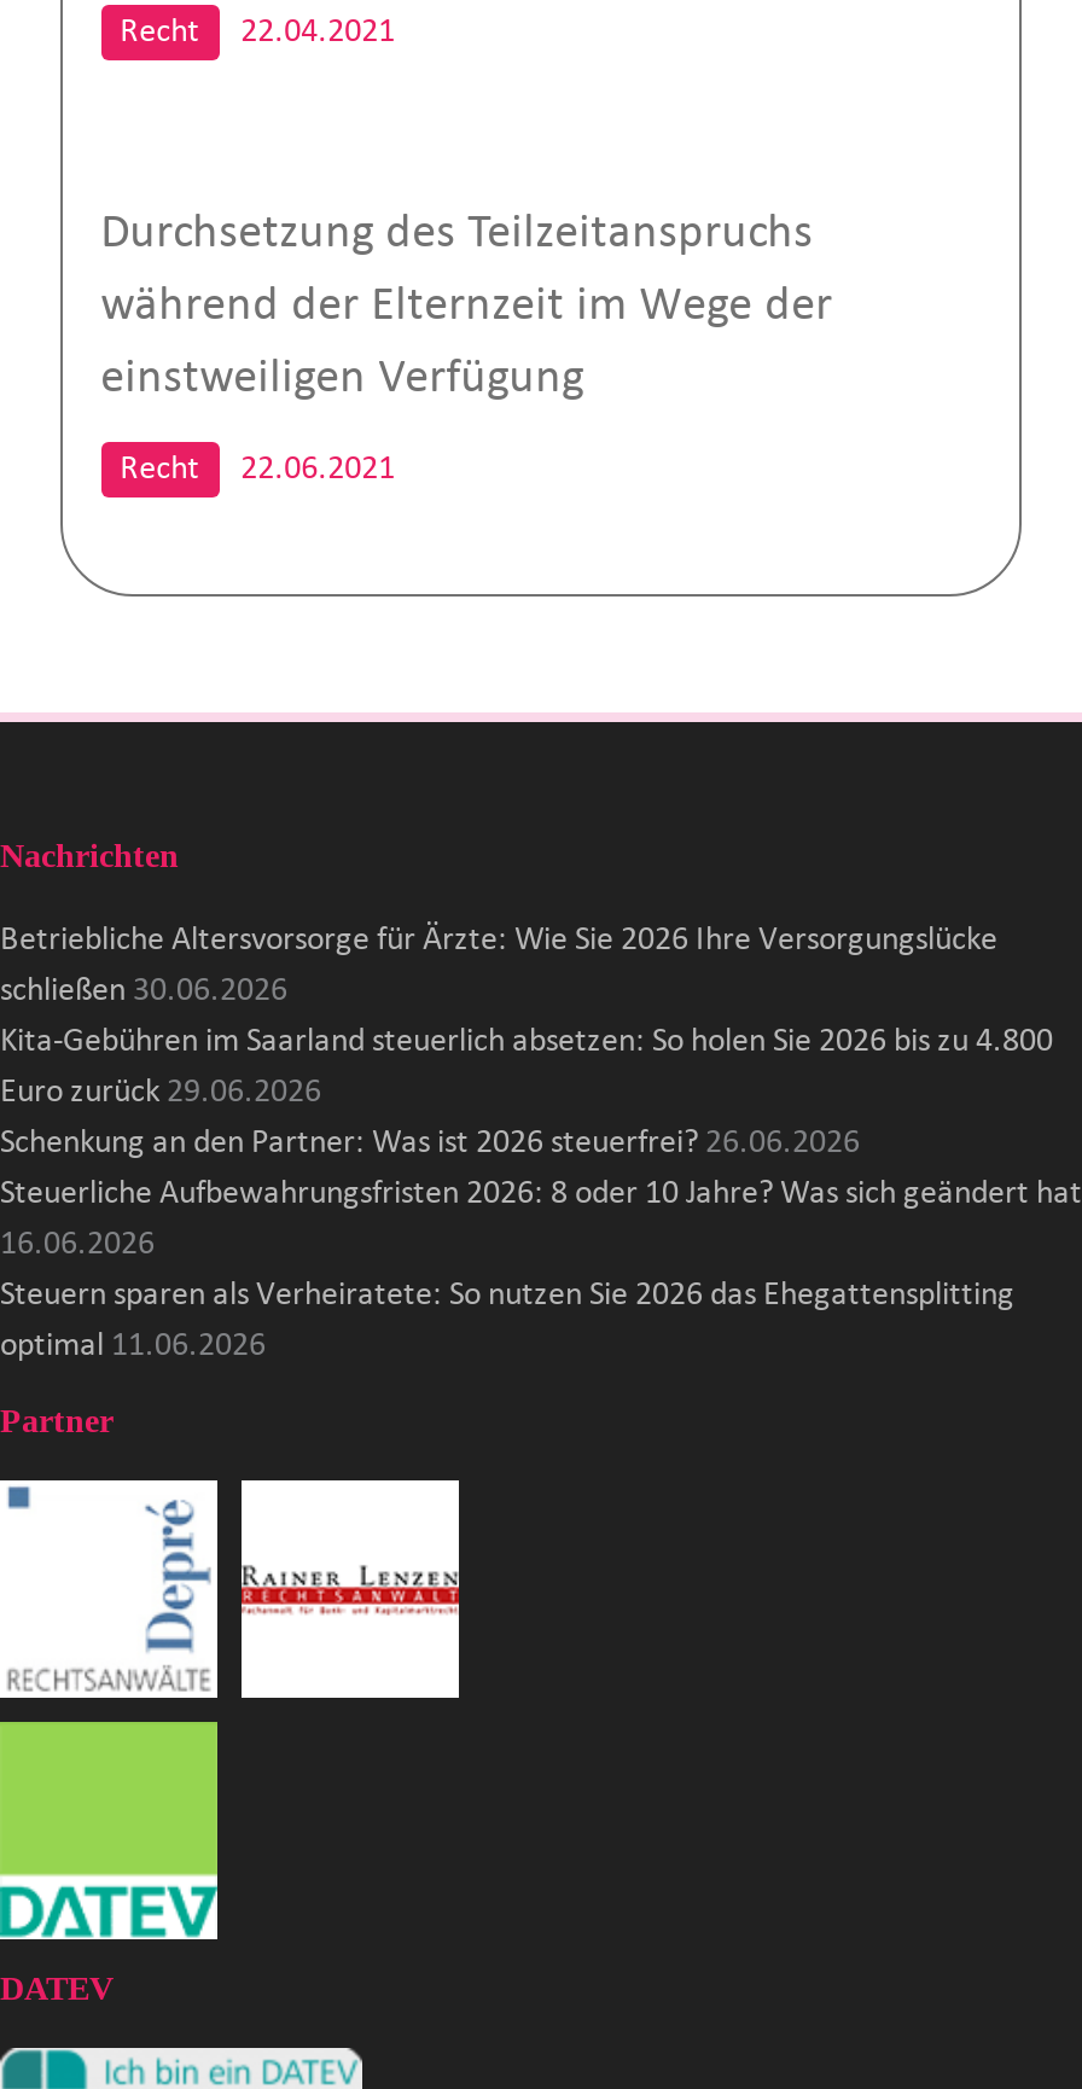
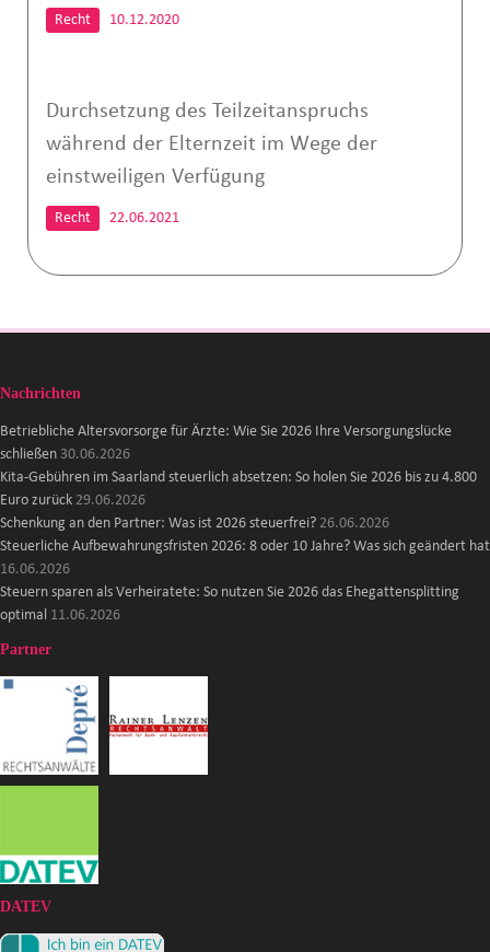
- Recht 22.04.2021
+ Recht 10.12.2020
